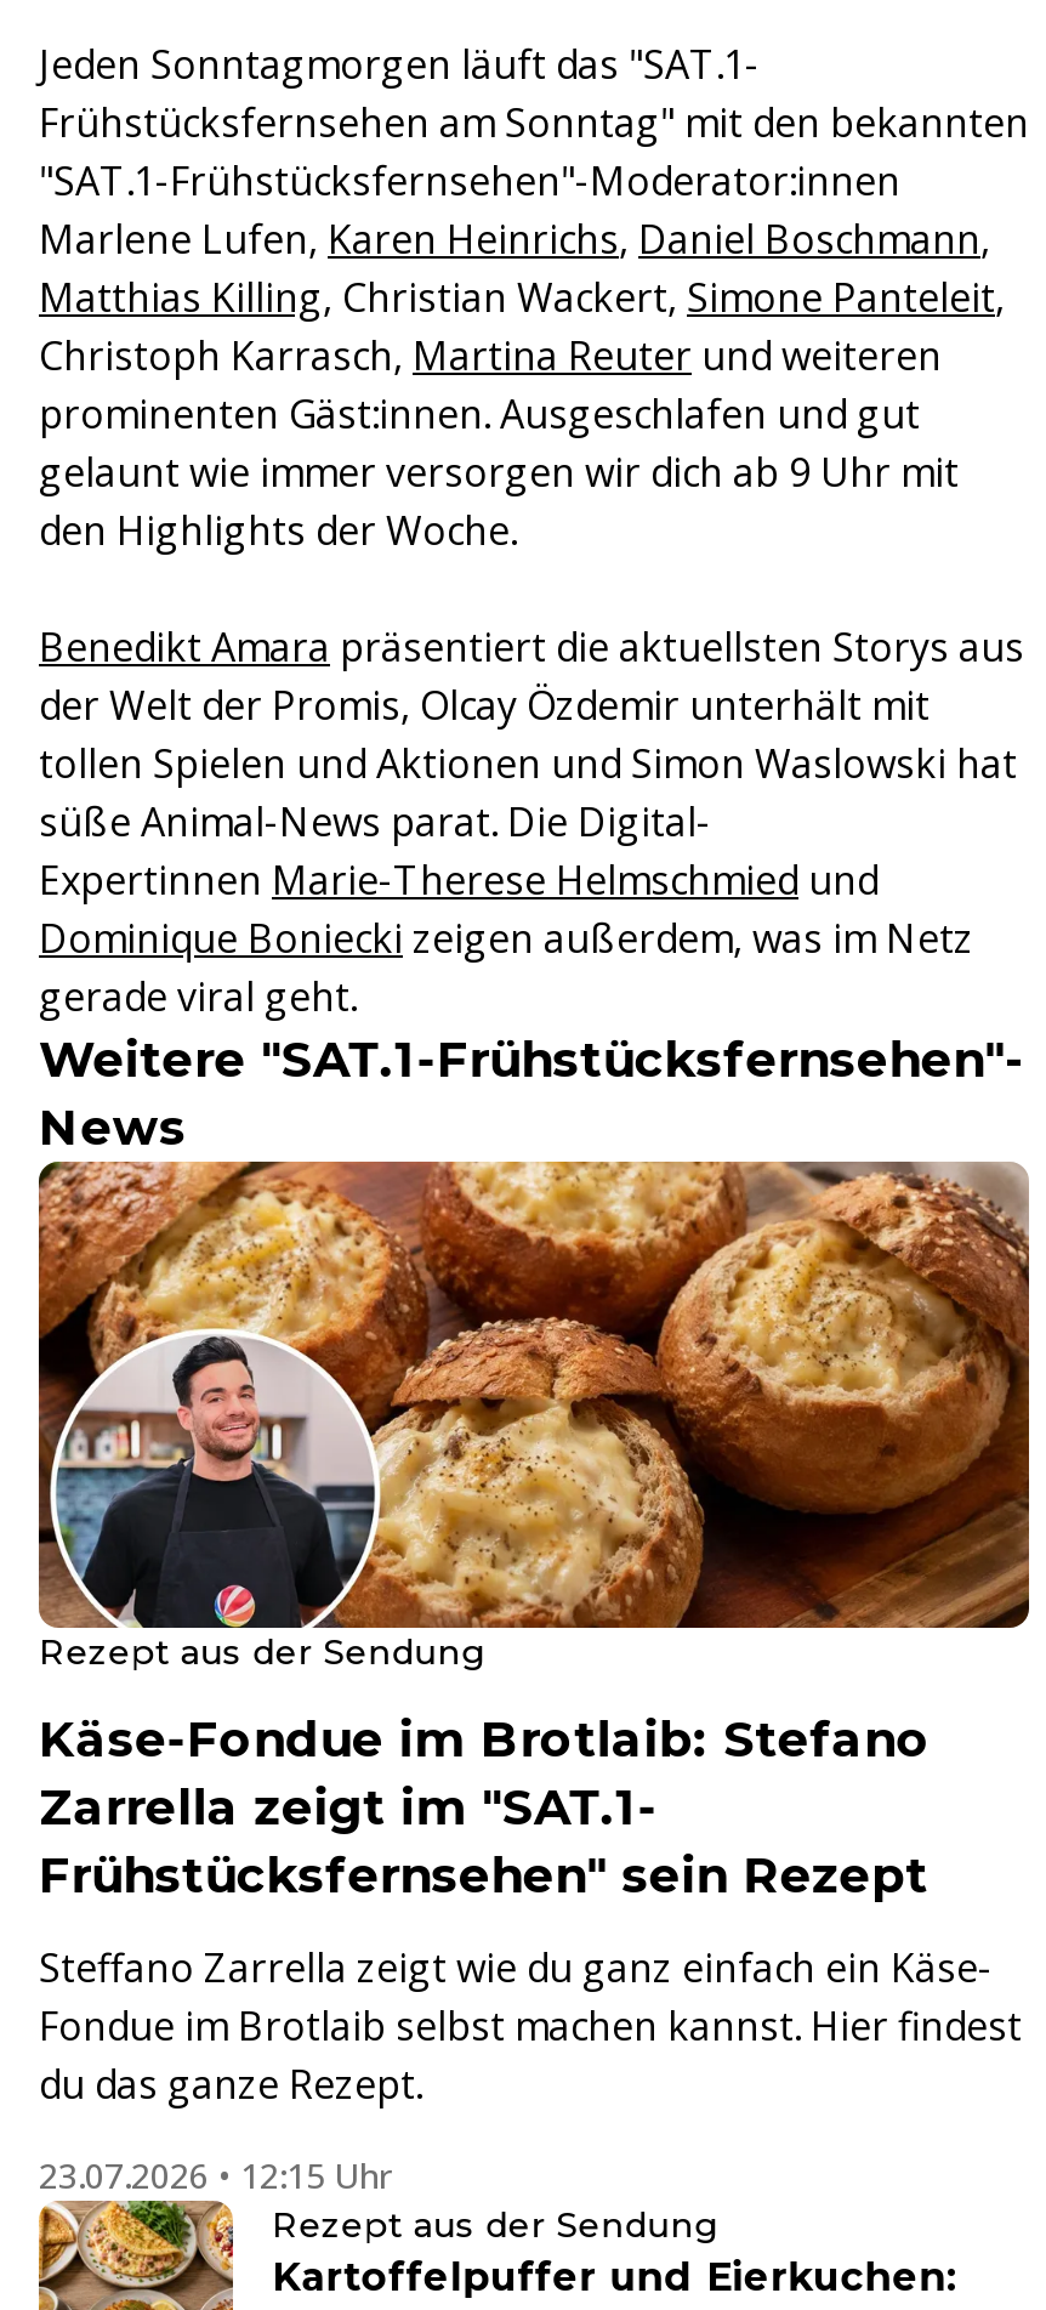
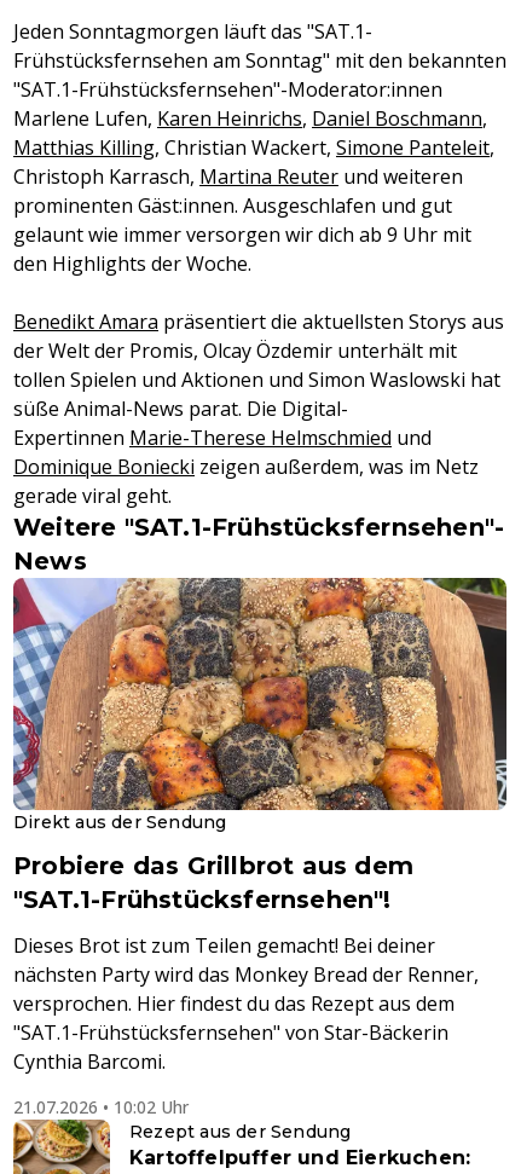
- [image]
- Rezept aus der Sendung
+ [image]
+ Direkt aus der Sendung

- Käse-Fondue im Brotlaib: Stefano
- Zarrella zeigt im "SAT.1-
- Frühstücksfernsehen" sein Rezept
+ Probiere das Grillbrot aus dem
+ "SAT.1-Frühstücksfernsehen"!

- Steffano Zarrella zeigt wie du ganz einfach ein Käse-
- Fondue im Brotlaib selbst machen kannst. Hier findest
- du das ganze Rezept.
+ Dieses Brot ist zum Teilen gemacht! Bei deiner
+ nächsten Party wird das Monkey Bread der Renner,
+ versprochen. Hier findest du das Rezept aus dem
+ "SAT.1-Frühstücksfernsehen" von Star-Bäckerin
+ Cynthia Barcomi.

- 23.07.2026 • 12:15 Uhr
+ 21.07.2026 • 10:02 Uhr
